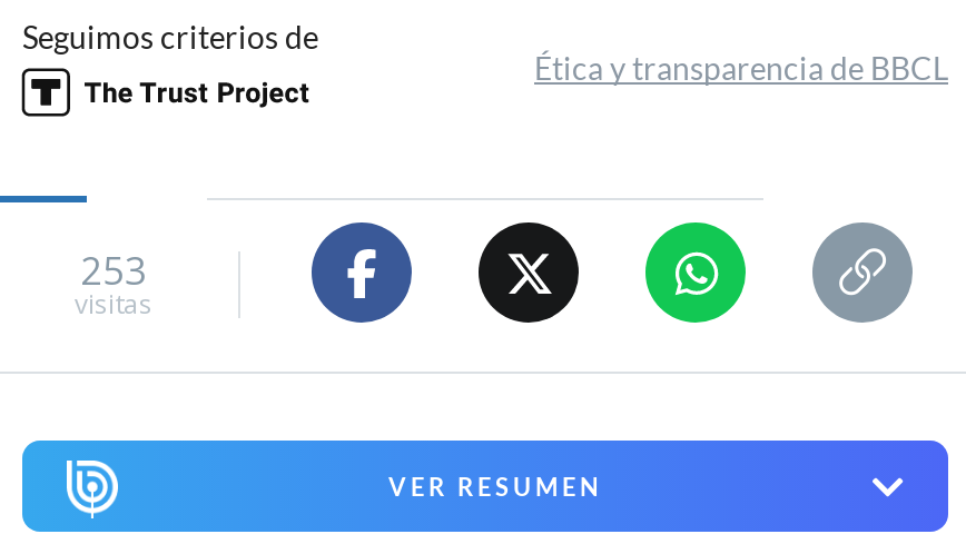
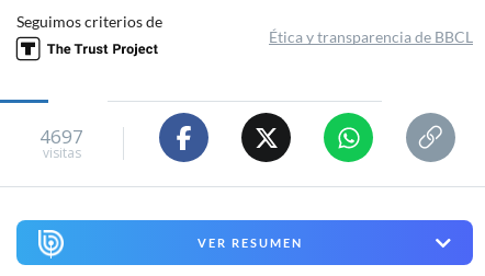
- 253
+ 4697
